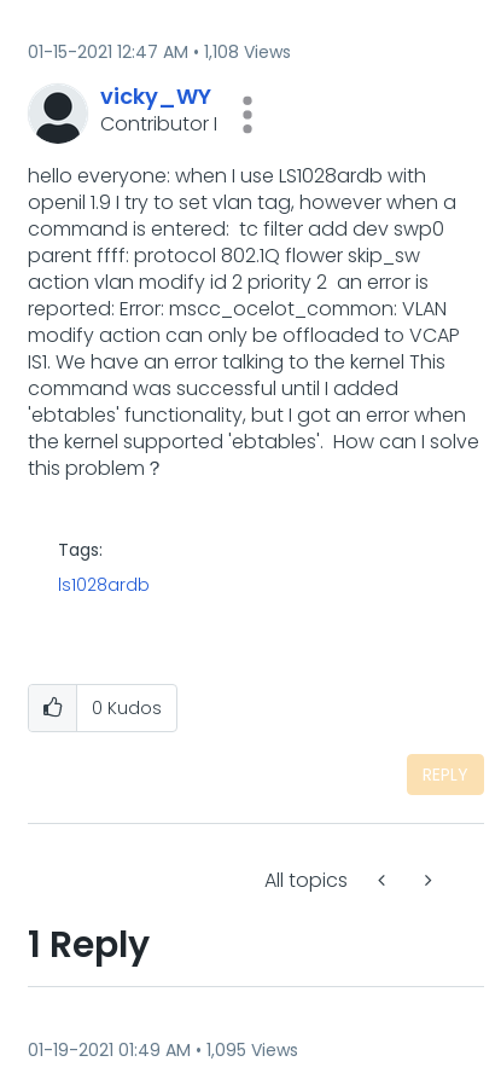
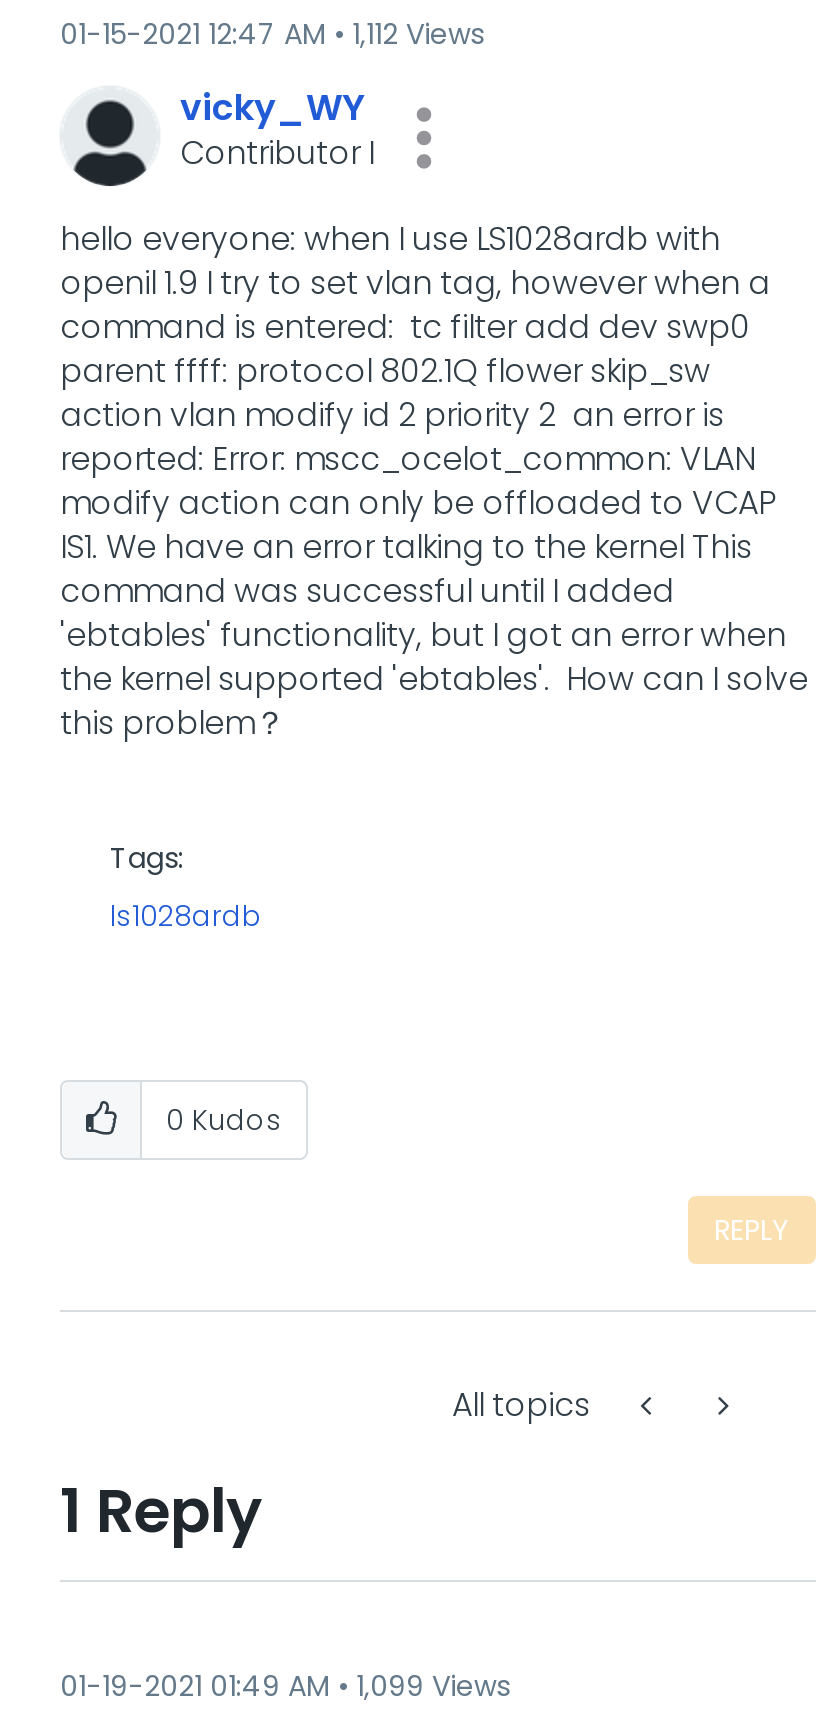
- 01-15-2021 12:47 AM 1,108 Views
+ 01-15-2021 12:47 AM 1,112 Views

- 01-19-2021 01:49 AM 1,095 Views
+ 01-19-2021 01:49 AM 1,099 Views
